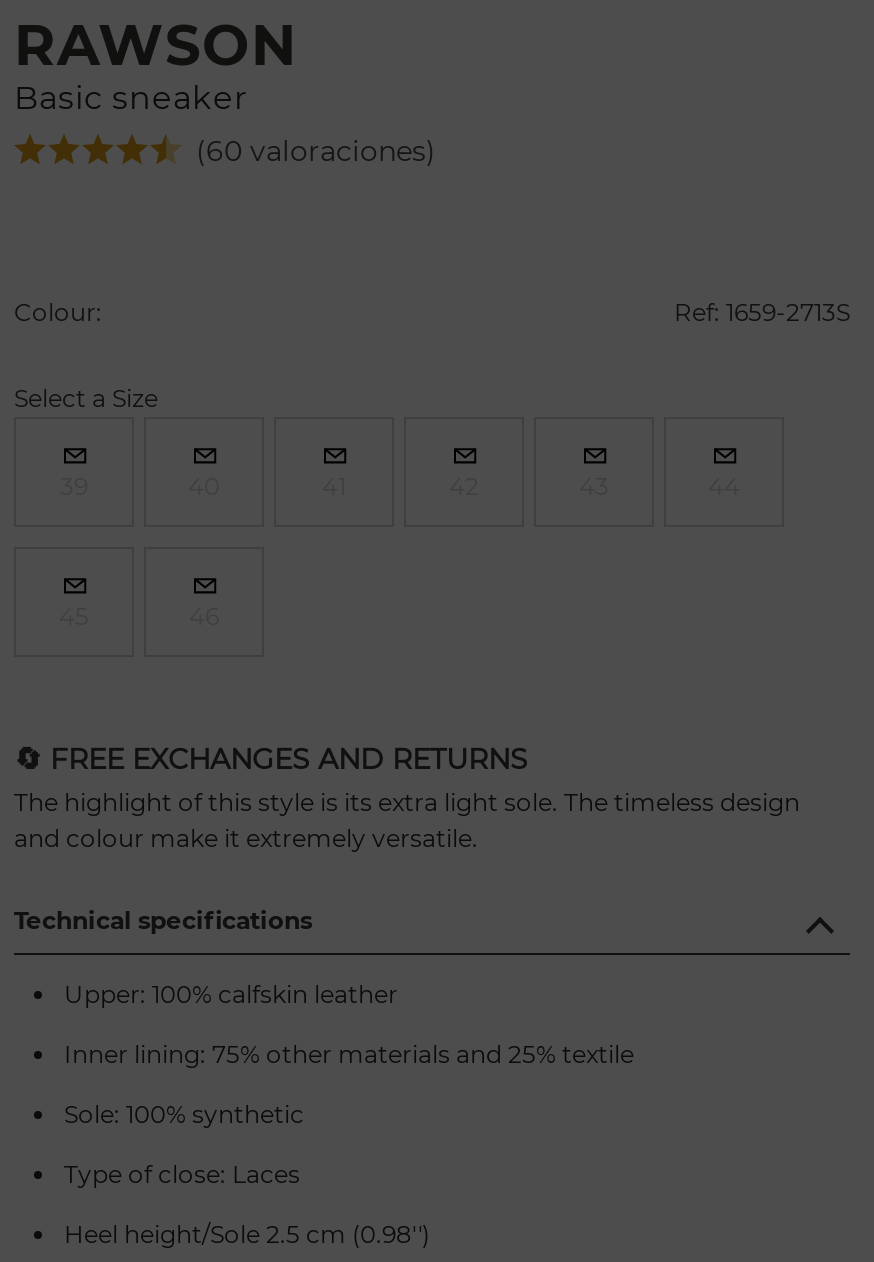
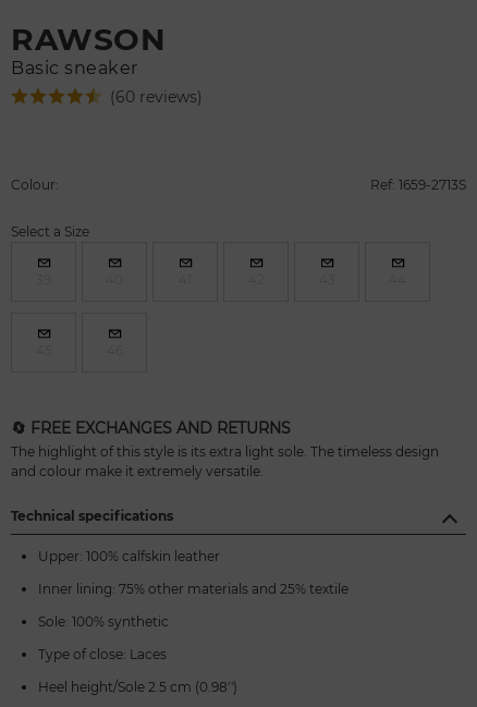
- (60 valoraciones)
+ (60 reviews)
